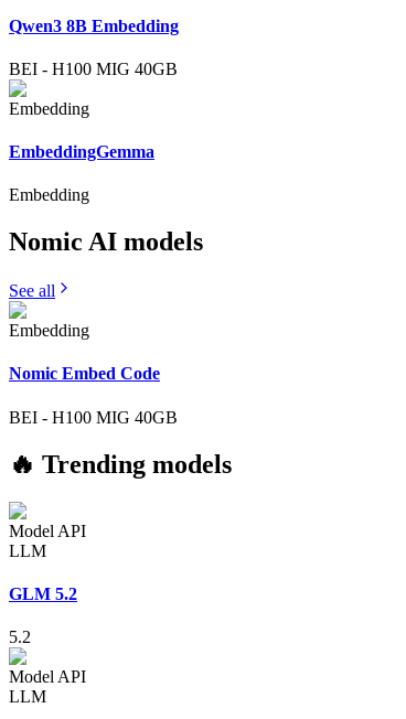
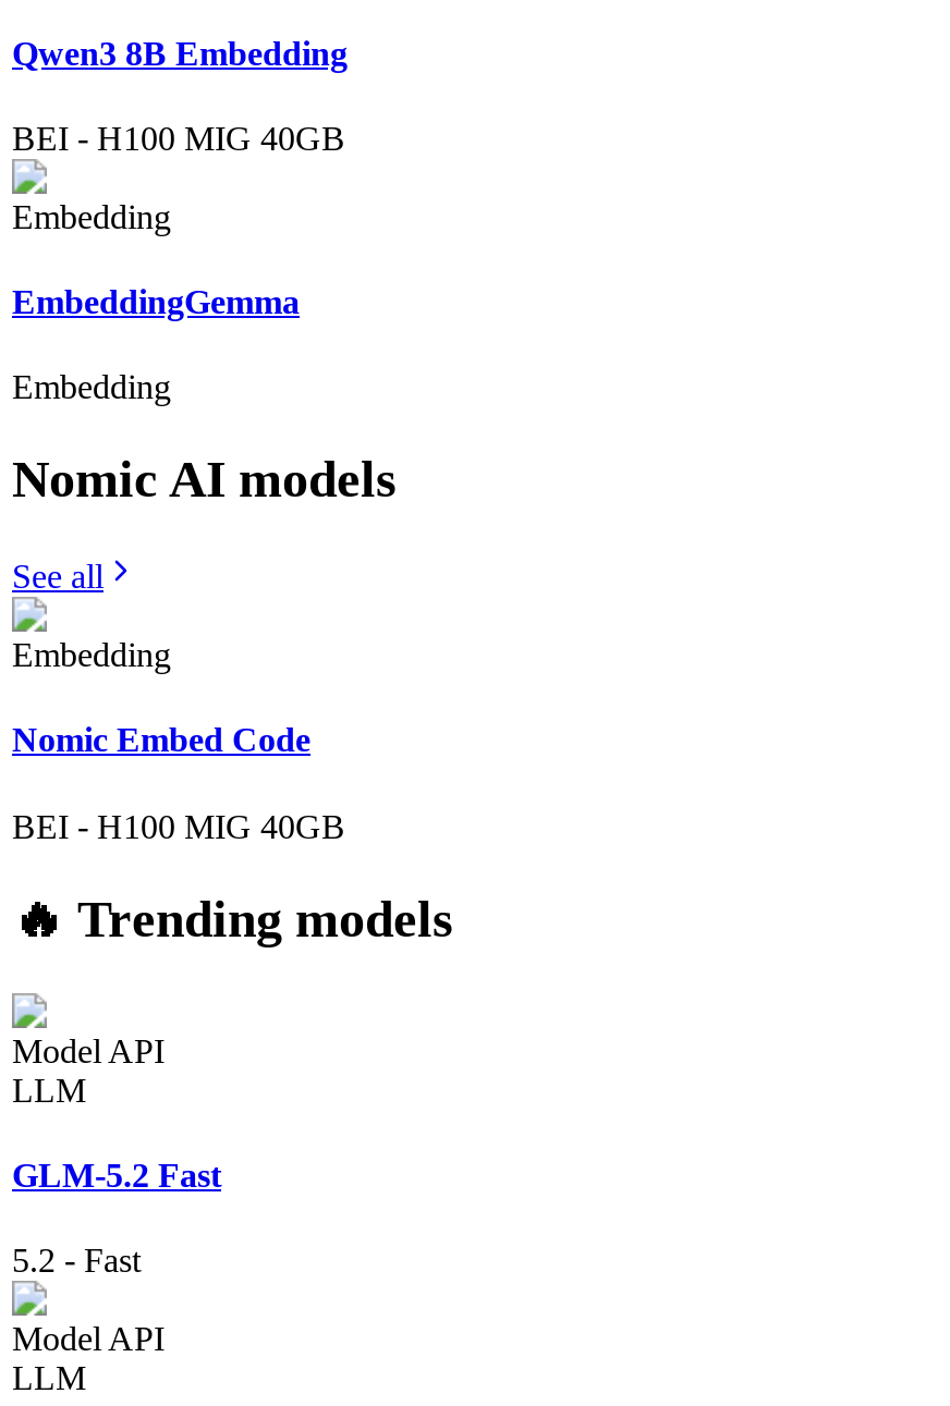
- GLM 5.2
+ GLM-5.2 Fast

- 5.2
+ 5.2 - Fast
